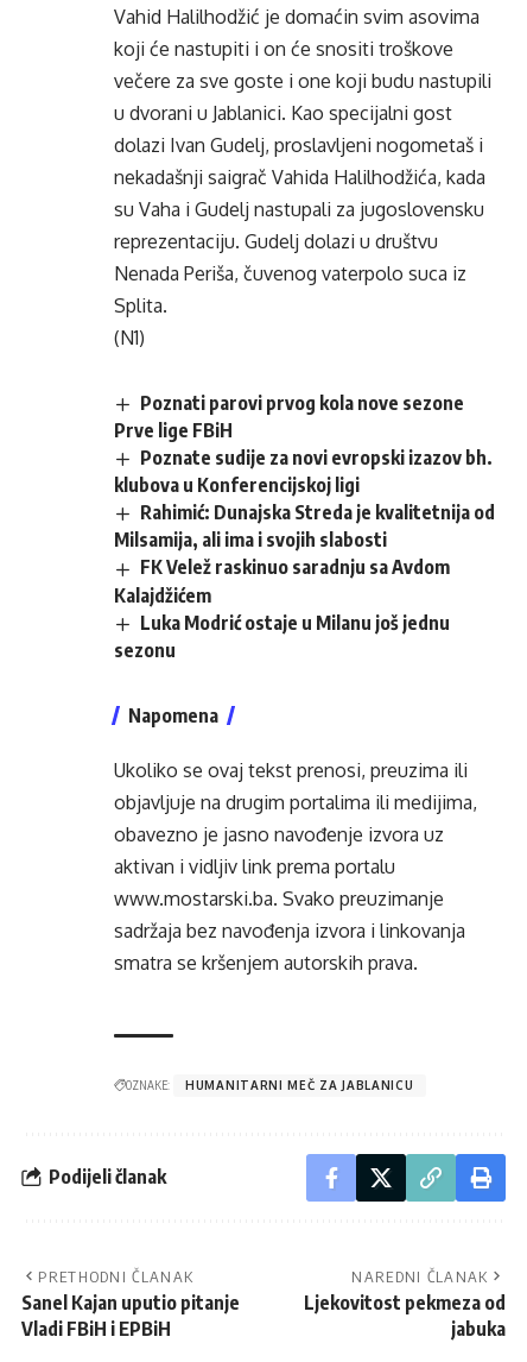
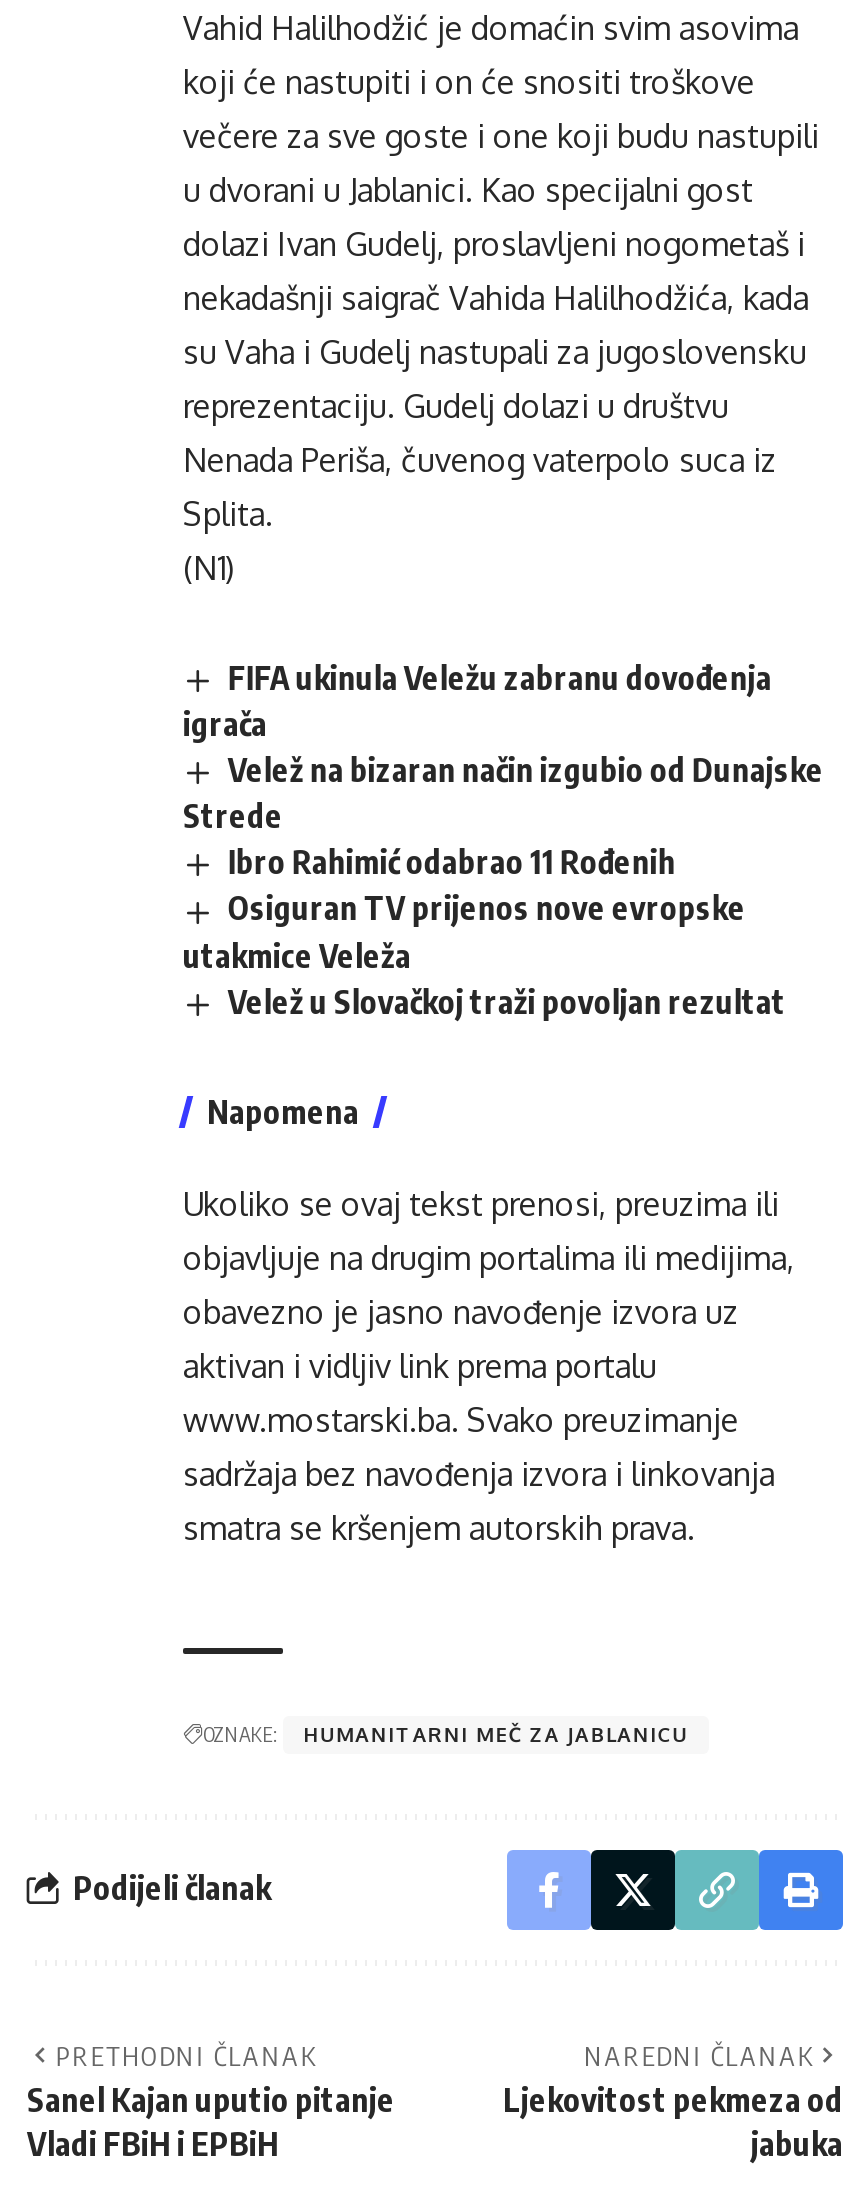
- Poznati parovi prvog kola nove sezone
- Prve lige FBiH
- Poznate sudije za novi evropski izazov bh.
- klubova u Konferencijskoj ligi
- Rahimić: Dunajska Streda je kvalitetnija od
- Milsamija, ali ima i svojih slabosti
- FK Velež raskinuo saradnju sa Avdom
- Kalajdžićem
- Luka Modrić ostaje u Milanu još jednu
- sezonu
+ FIFA ukinula Veležu zabranu dovođenja
+ igrača
+ Velež na bizaran način izgubio od Dunajske
+ Strede
+ Ibro Rahimić odabrao 11 Rođenih
+ Osiguran TV prijenos nove evropske
+ utakmice Veleža
+ Velež u Slovačkoj traži povoljan rezultat
